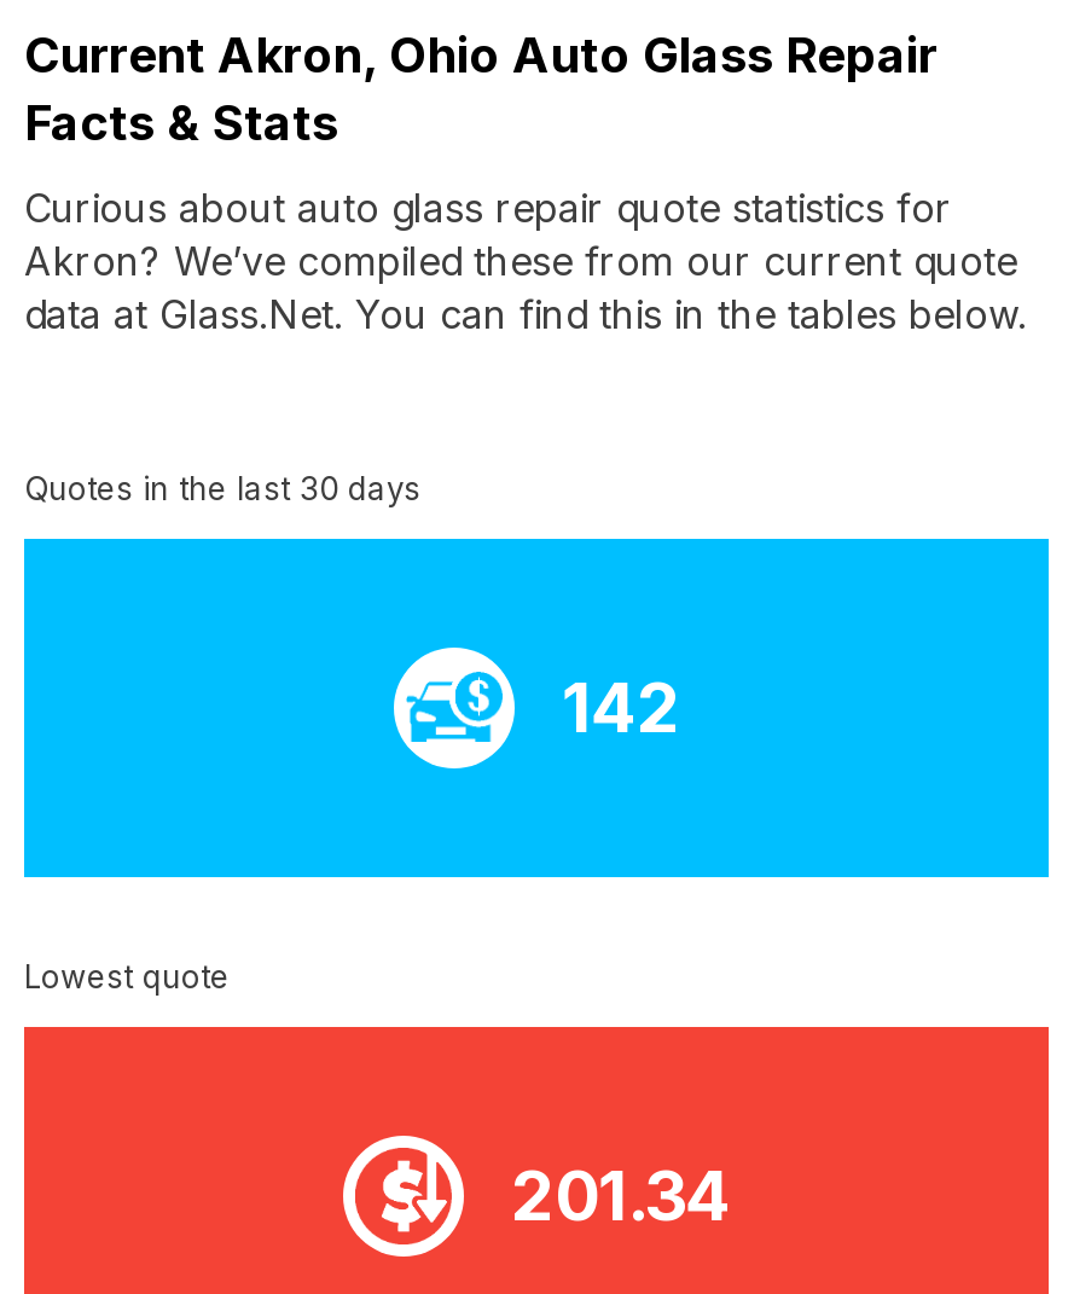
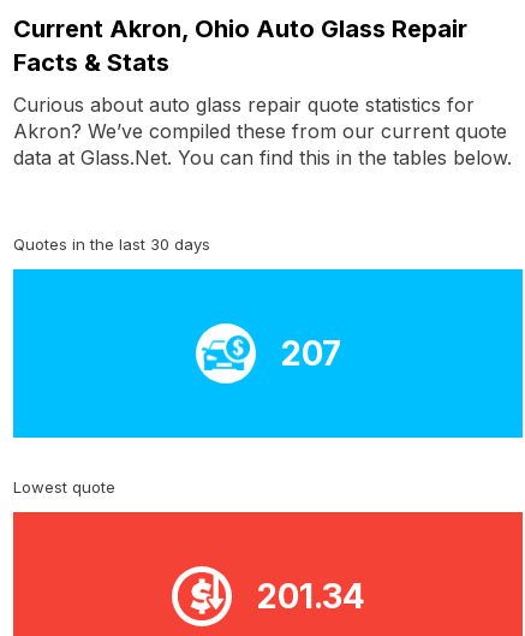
- 142
+ 207
